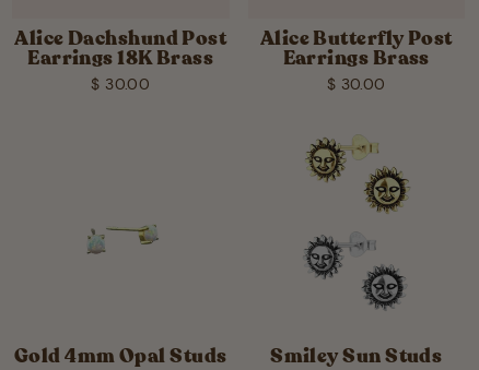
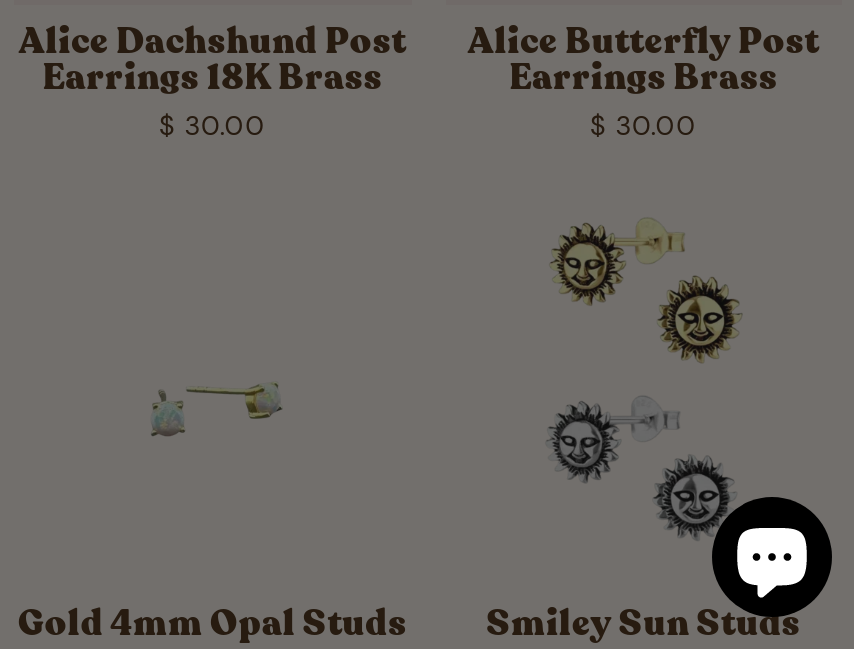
+ [image]
